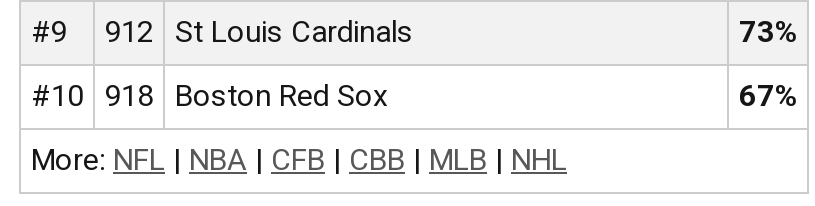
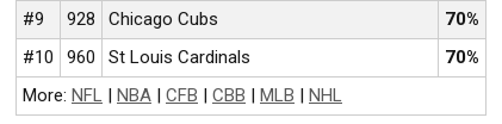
- 912
- 73%
+ 928
+ Chicago Cubs
+ 70%

moved down: St Louis Cardinals

- 918
- Boston Red Sox
- 67%
+ 960
+ 70%
